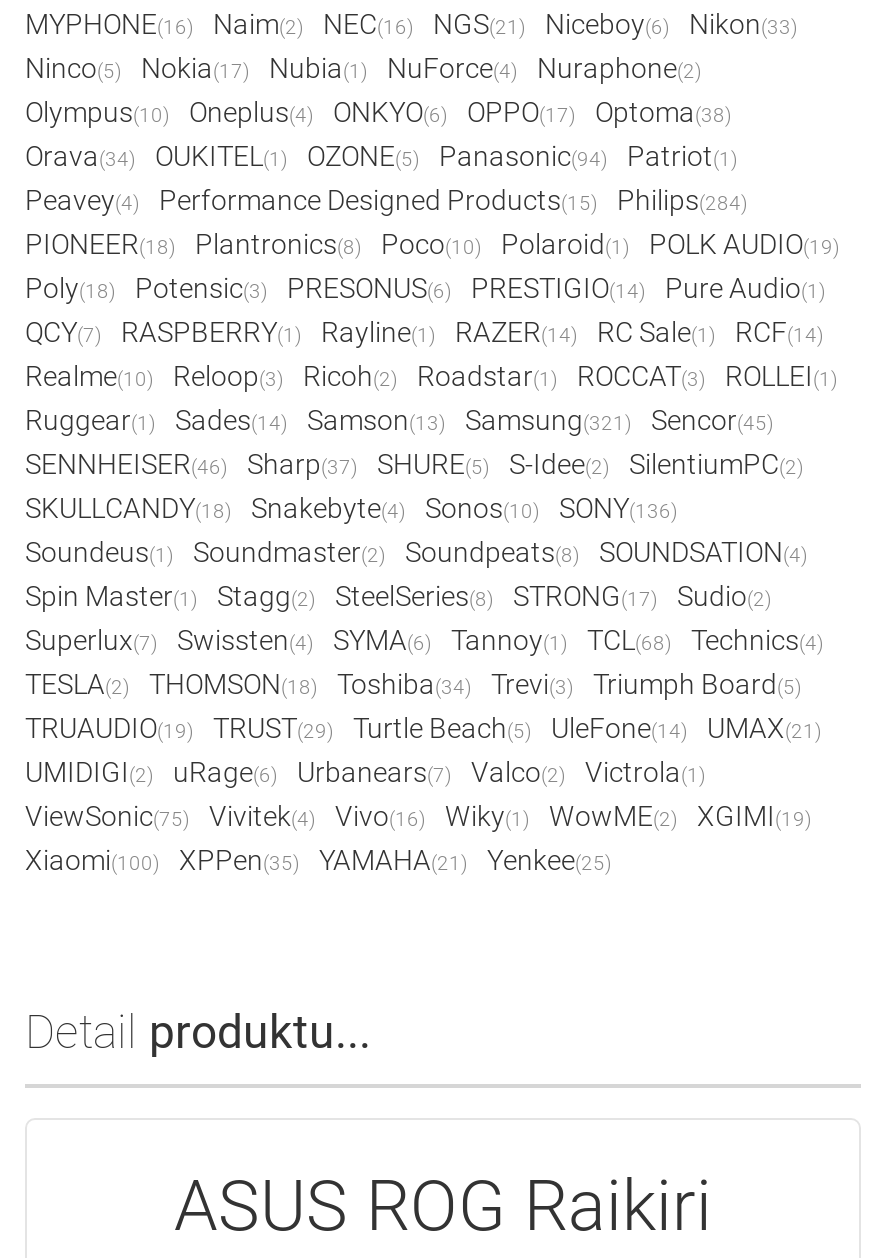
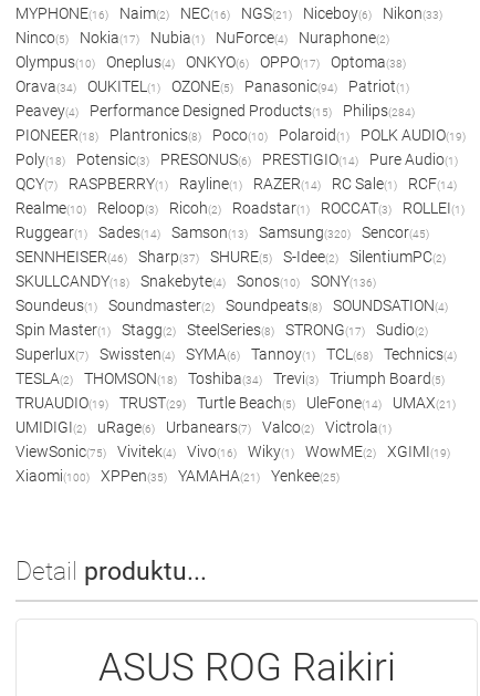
- Samsung(321)
+ Samsung(320)
